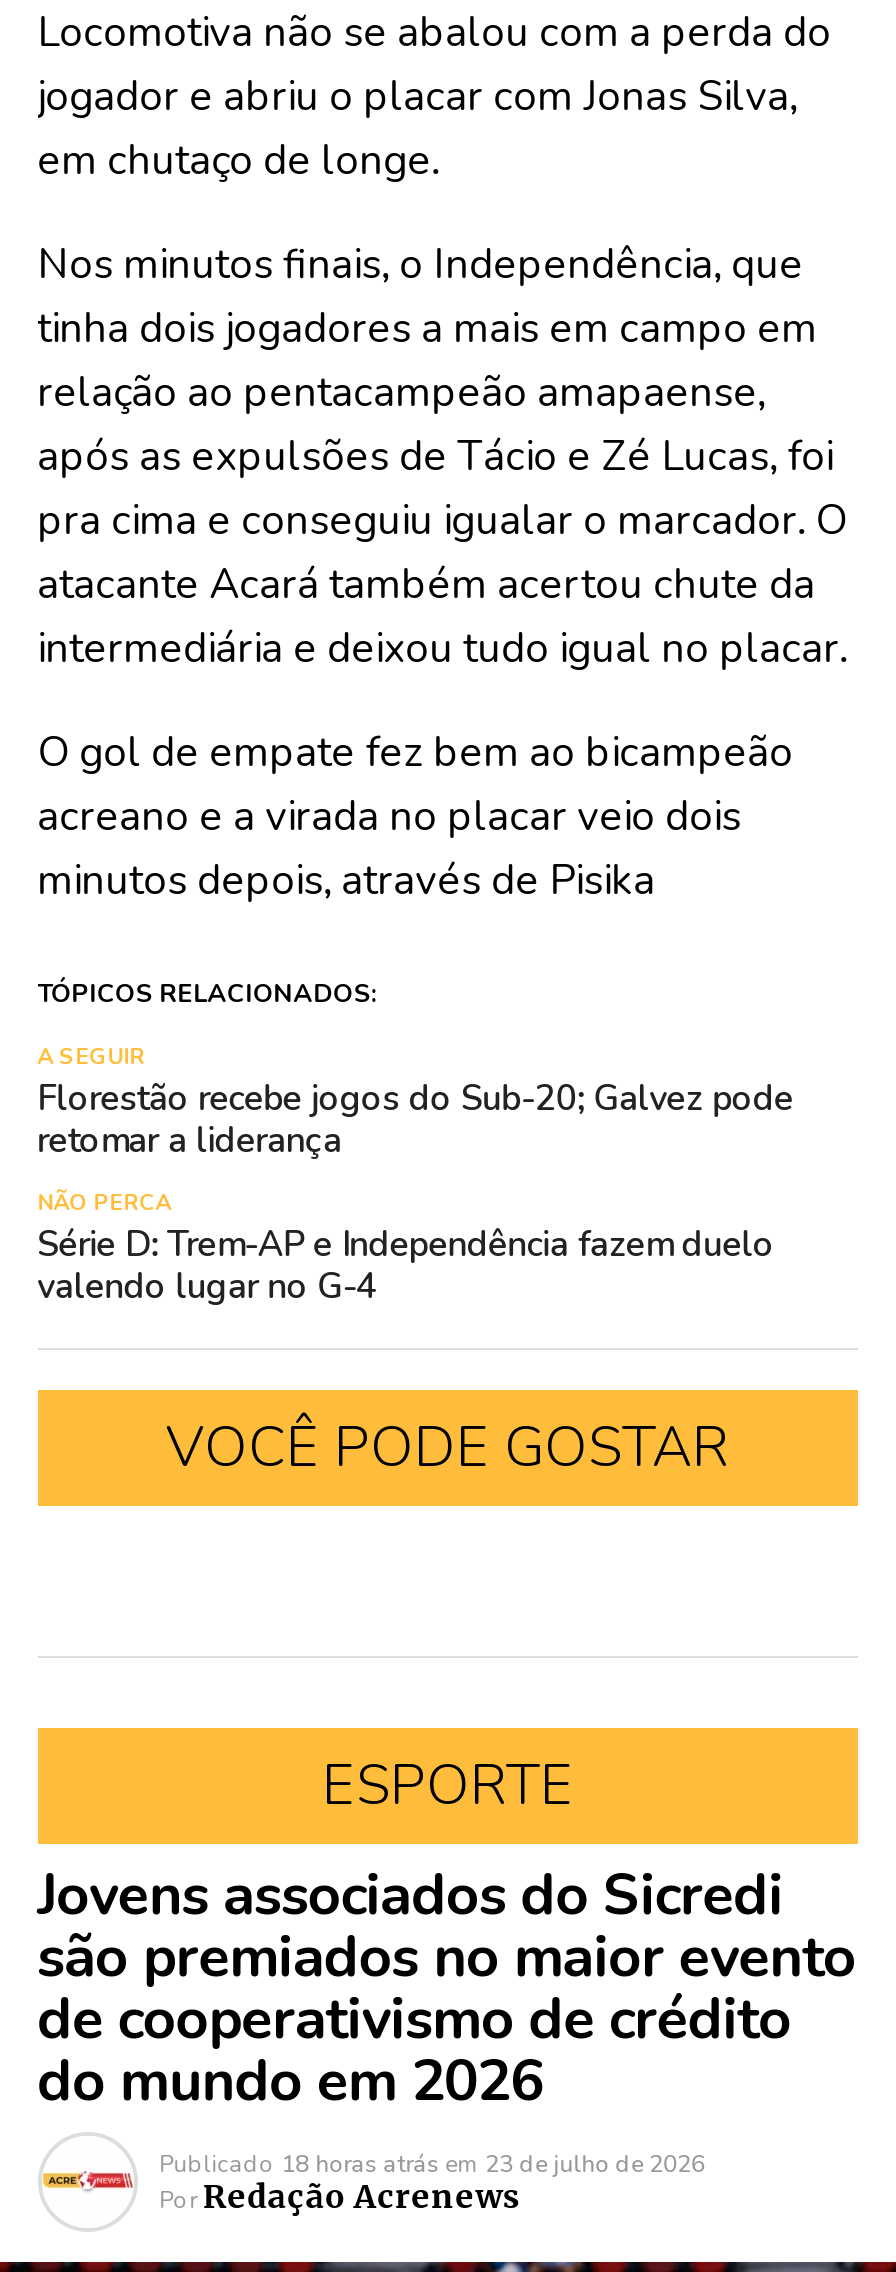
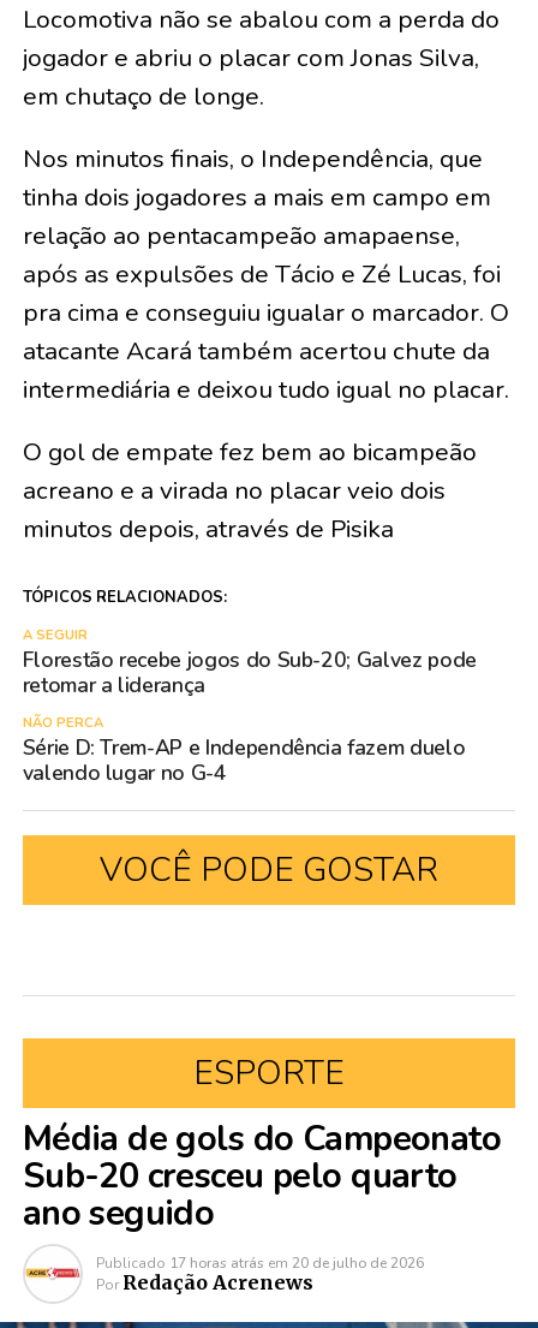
- Jovens associados do Sicredi
- são premiados no maior evento
- de cooperativismo de crédito
- do mundo em 2026
- Publicado 18 horas atrás em 23 de julho de 2026
+ Média de gols do Campeonato
+ Sub-20 cresceu pelo quarto
+ ano seguido
+ Publicado 17 horas atrás em 20 de julho de 2026
